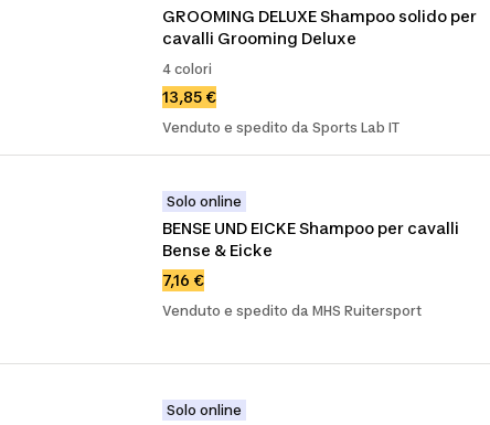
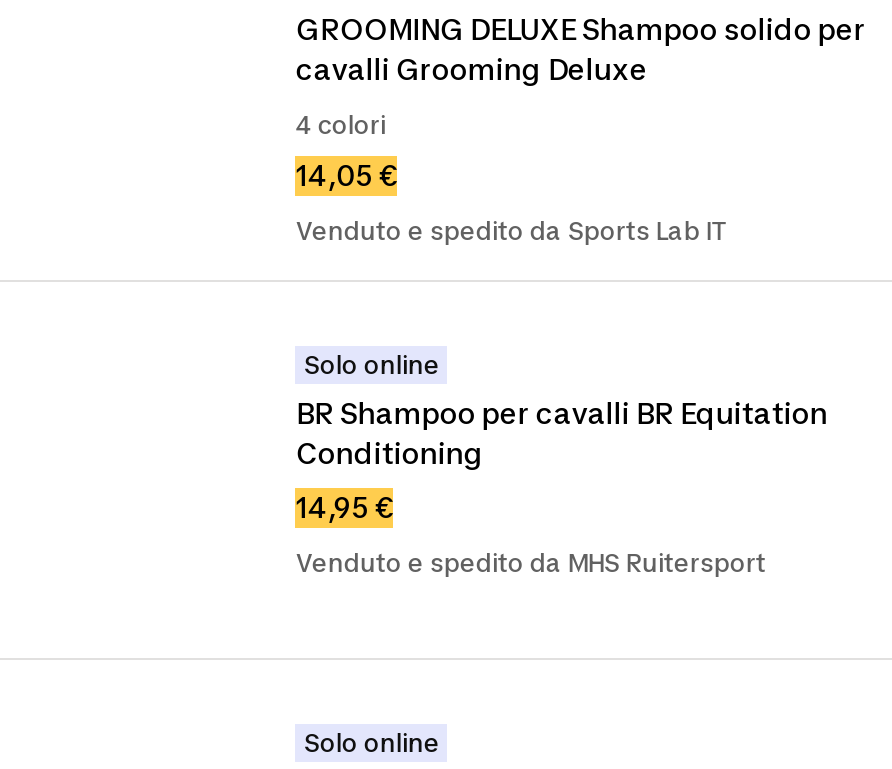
- 13,85 €
+ 14,05 €

- BENSE UND EICKE Shampoo per cavalli
- Bense & Eicke
+ BR Shampoo per cavalli BR Equitation
+ Conditioning

- 7,16 €
+ 14,95 €
